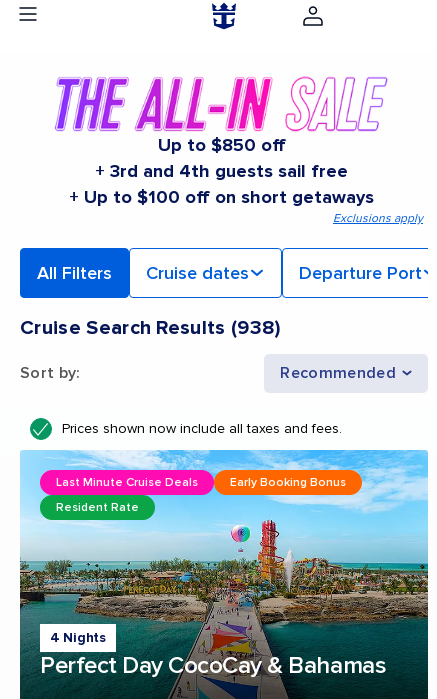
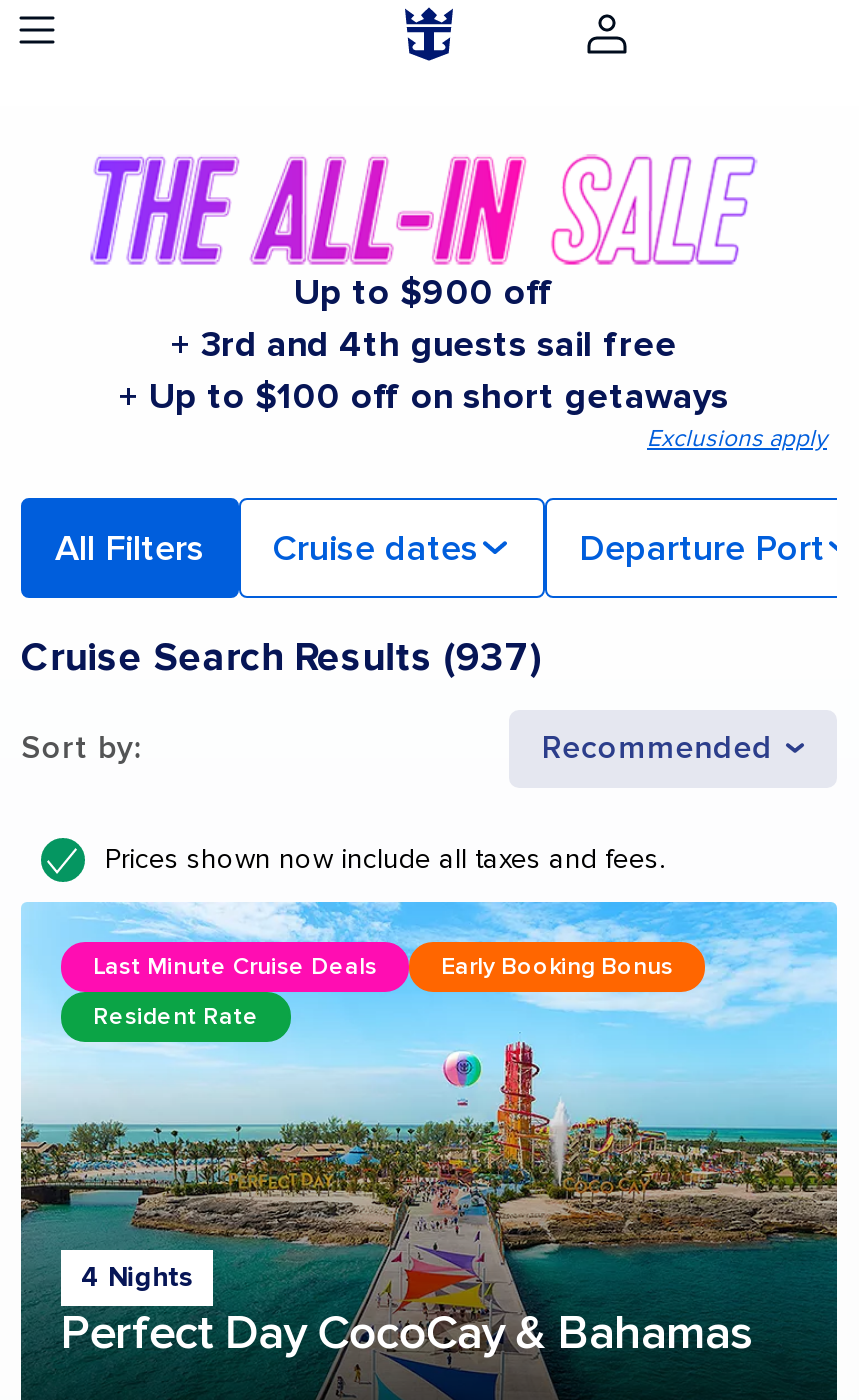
- Up to $850 off
+ Up to $900 off

- Cruise Search Results (938)
+ Cruise Search Results (937)
